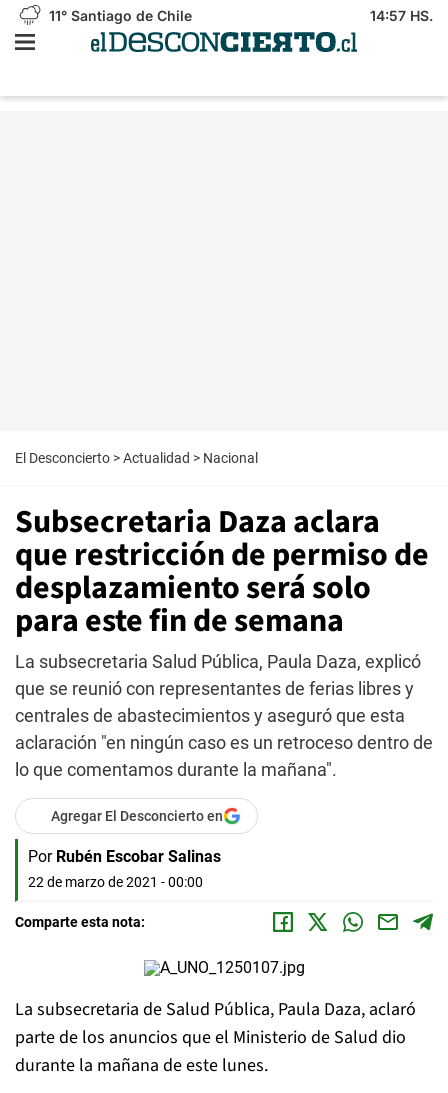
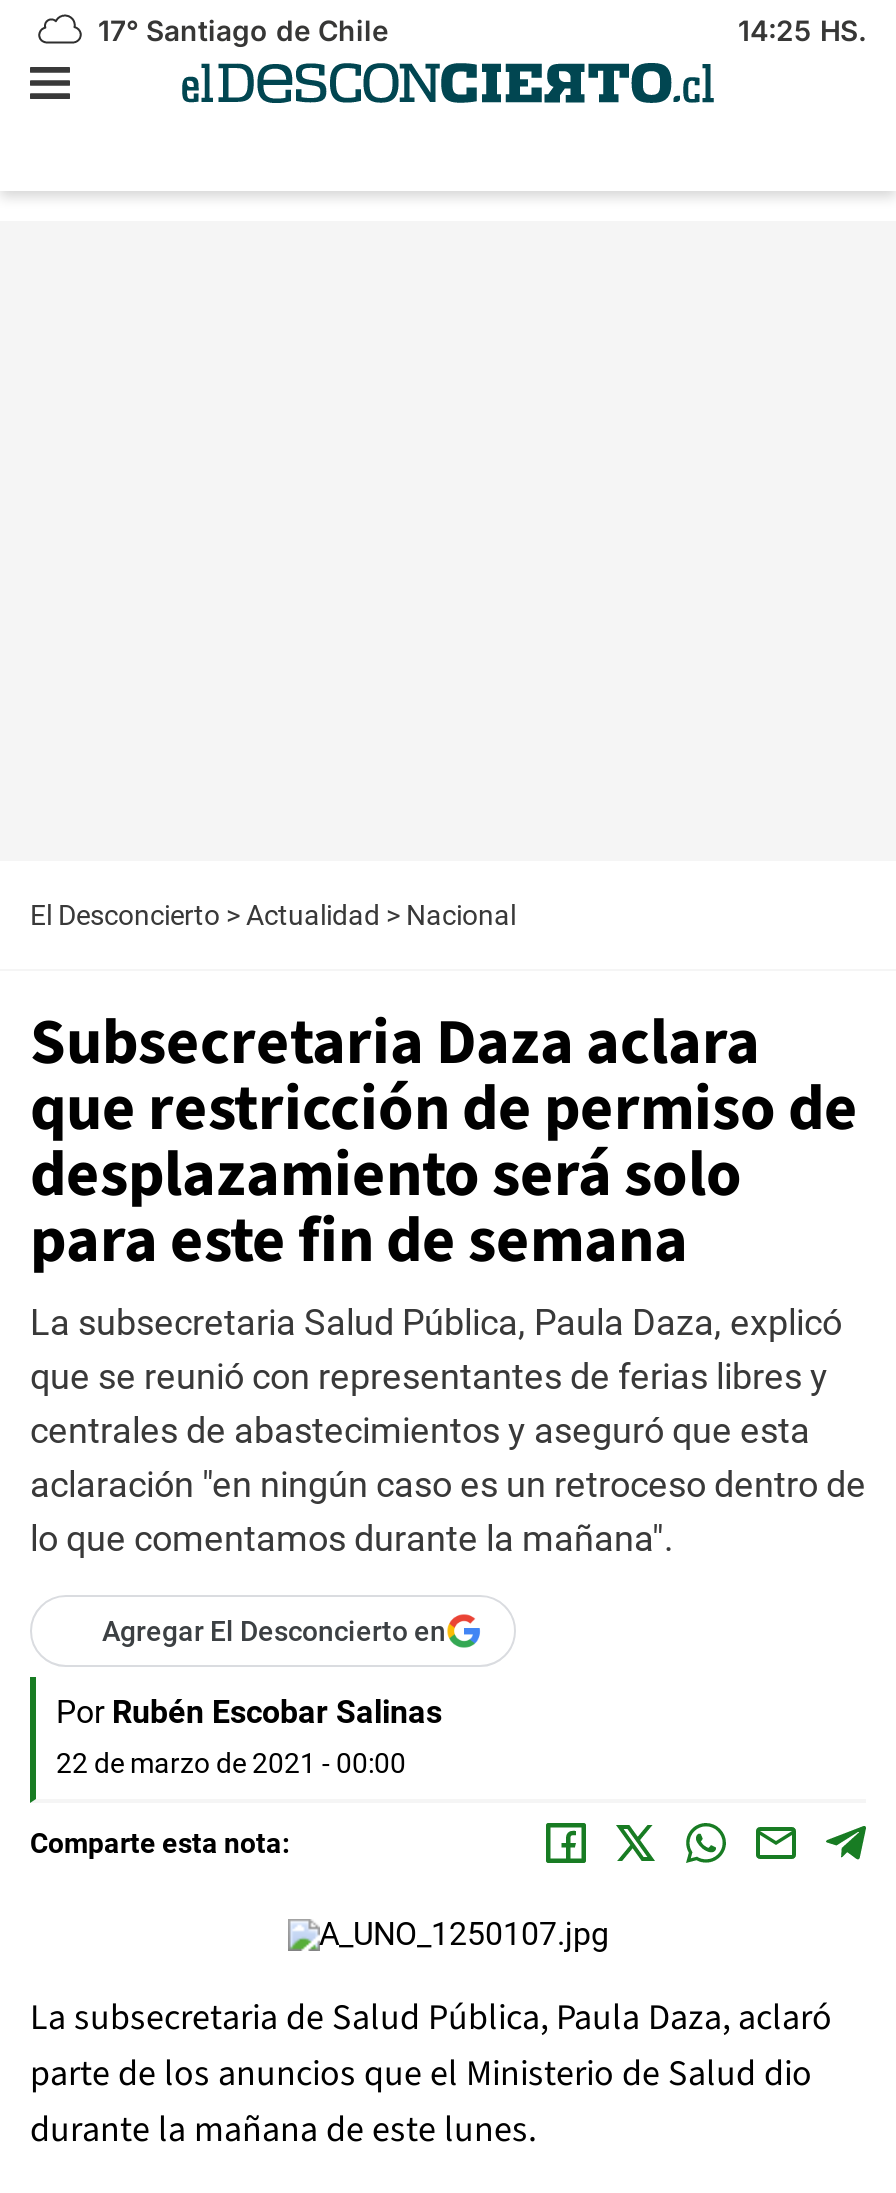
- 11° Santiago de Chile
+ 17° Santiago de Chile

- 14:57 HS.
+ 14:25 HS.
